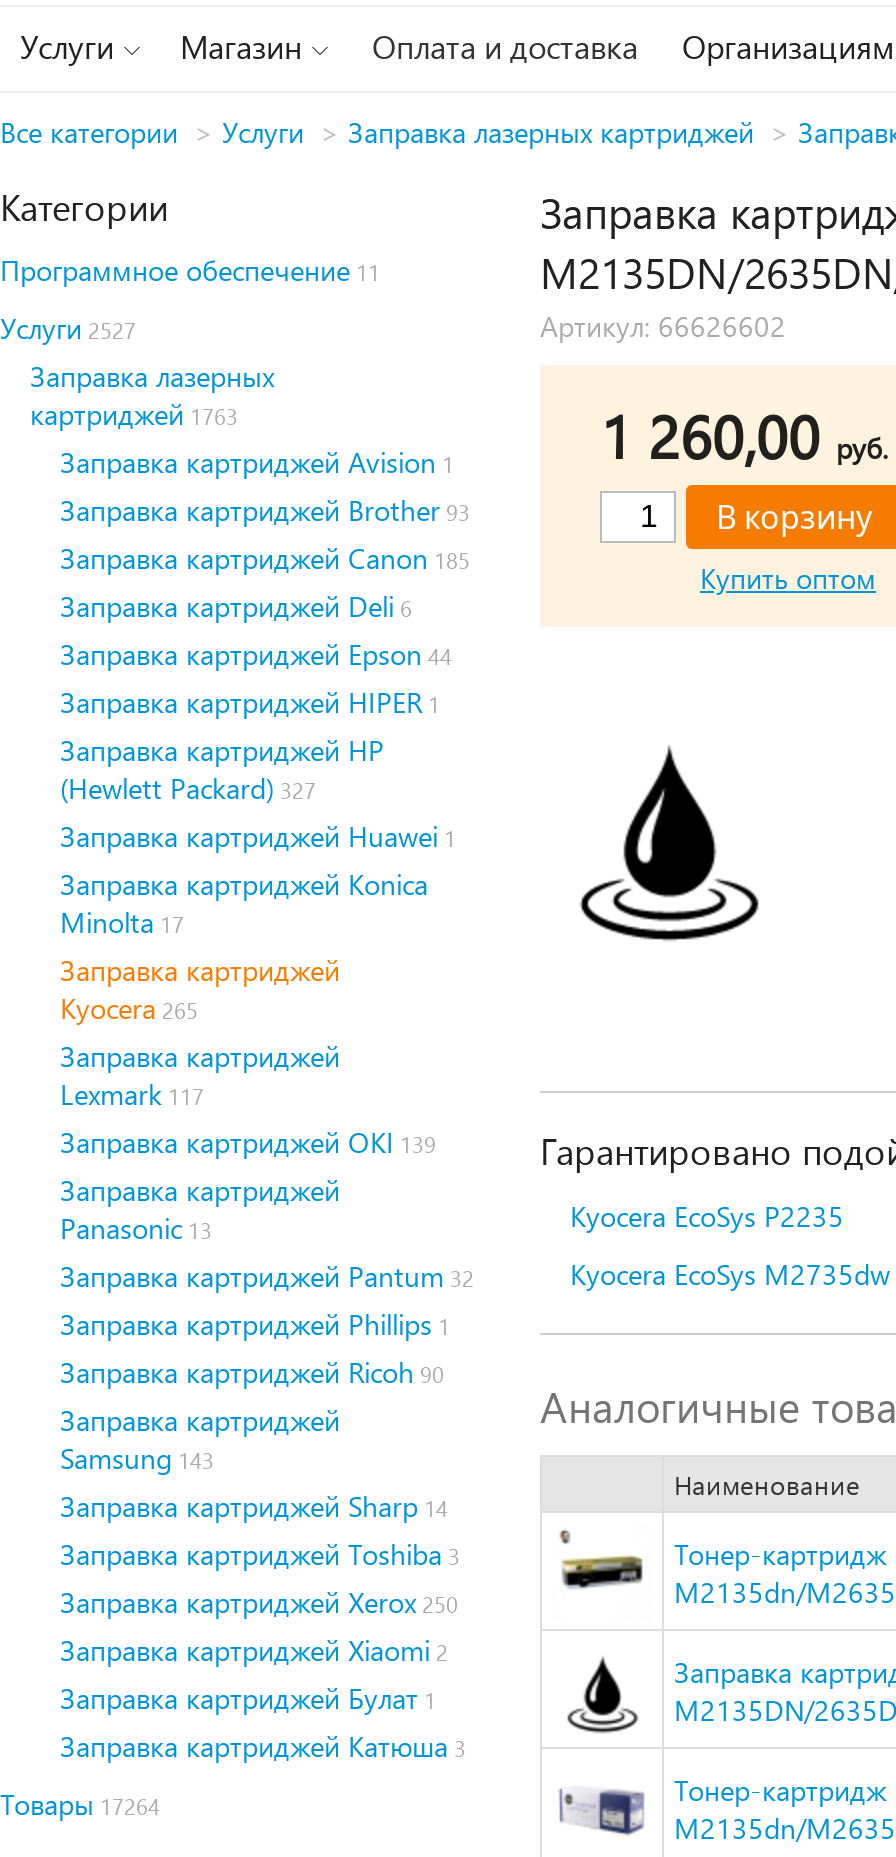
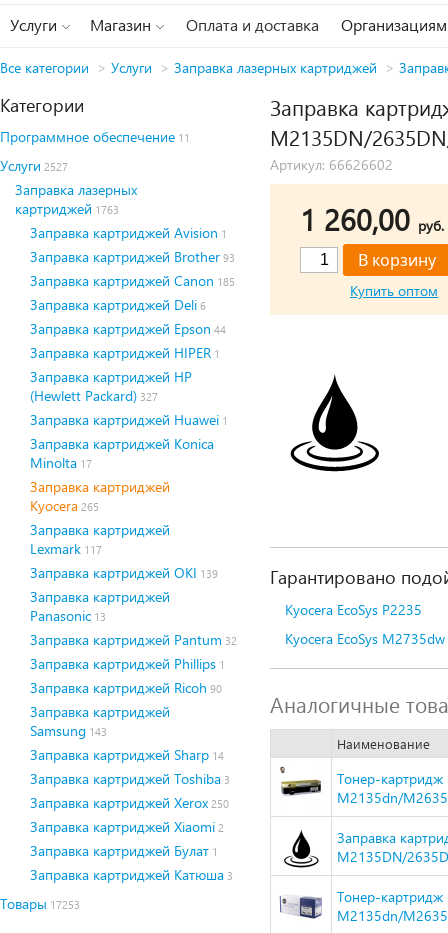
- Товары 17264
+ Товары 17253
